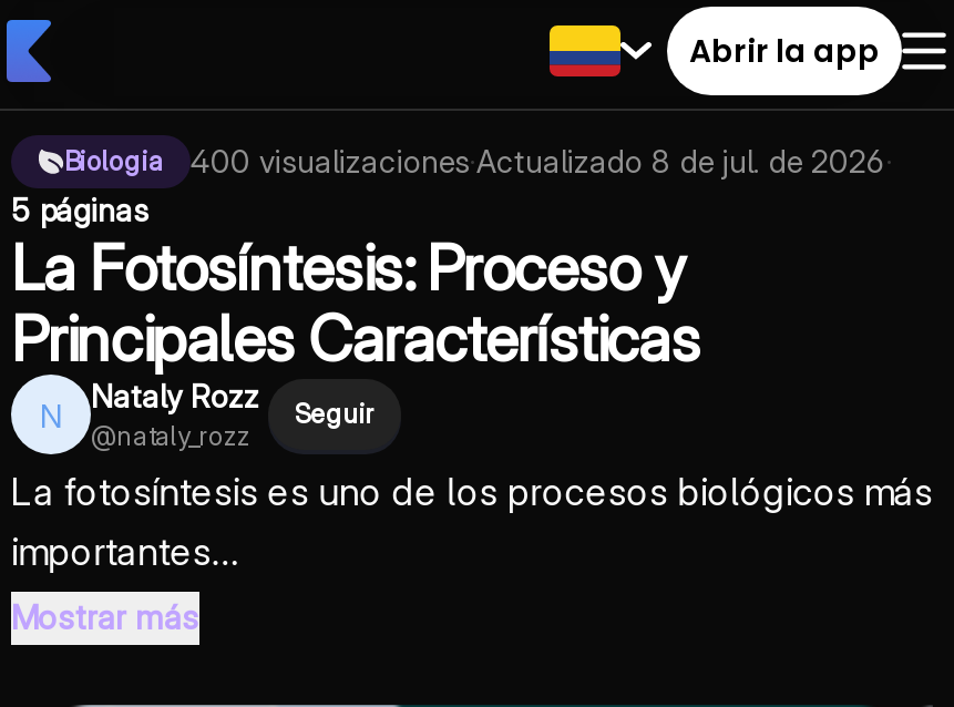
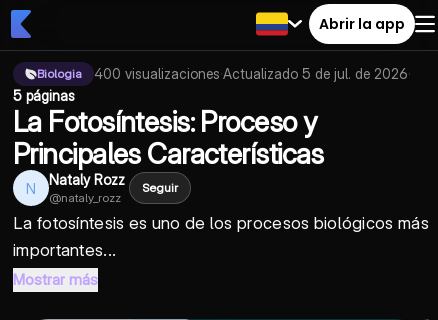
- 400 visualizaciones·Actualizado 8 de jul. de 2026 ·
+ 400 visualizaciones·Actualizado 5 de jul. de 2026 ·
